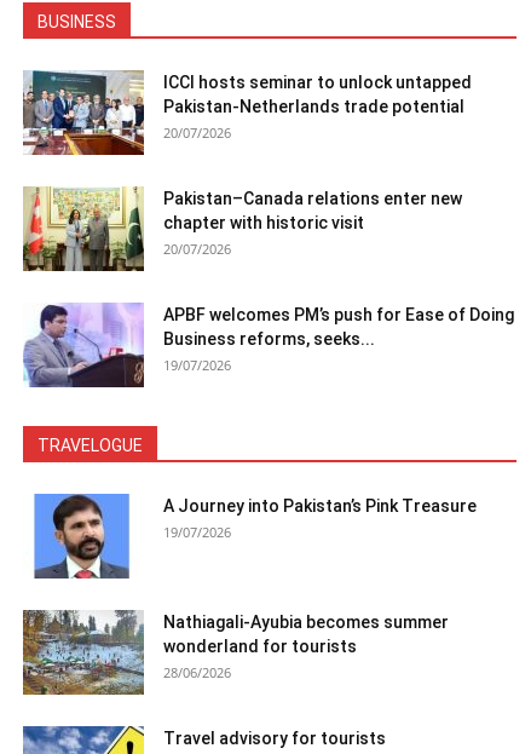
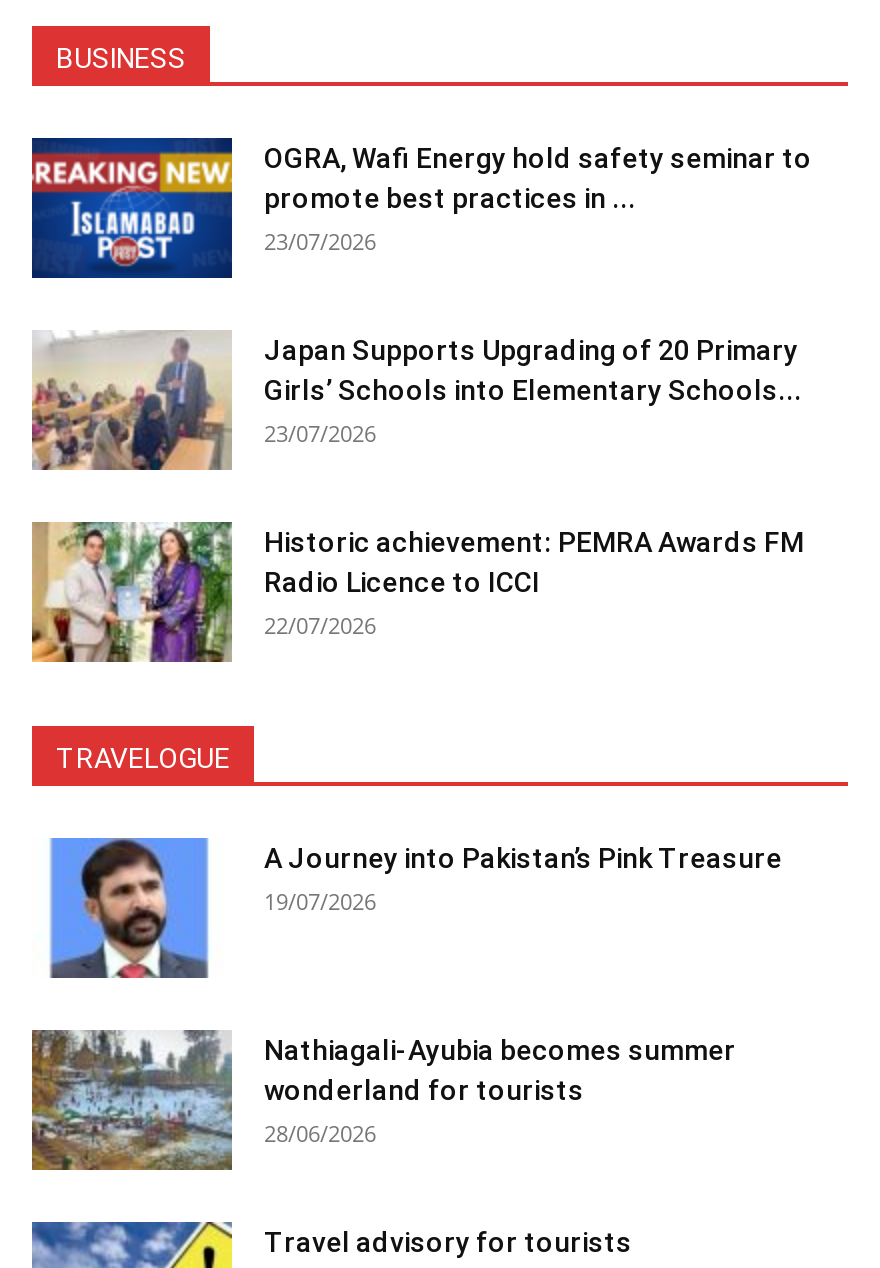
- [image]
- ICCI hosts seminar to unlock untapped
- Pakistan-Netherlands trade potential
- 20/07/2026
+ [image]
+ OGRA, Wafi Energy hold safety seminar to
+ promote best practices in ...
+ 23/07/2026

- [image]
- Pakistan–Canada relations enter new
- chapter with historic visit
- 20/07/2026
+ [image]
+ Japan Supports Upgrading of 20 Primary
+ Girls’ Schools into Elementary Schools...
+ 23/07/2026

- [image]
- APBF welcomes PM’s push for Ease of Doing
- Business reforms, seeks...
- 19/07/2026
+ [image]
+ Historic achievement: PEMRA Awards FM
+ Radio Licence to ICCI
+ 22/07/2026
